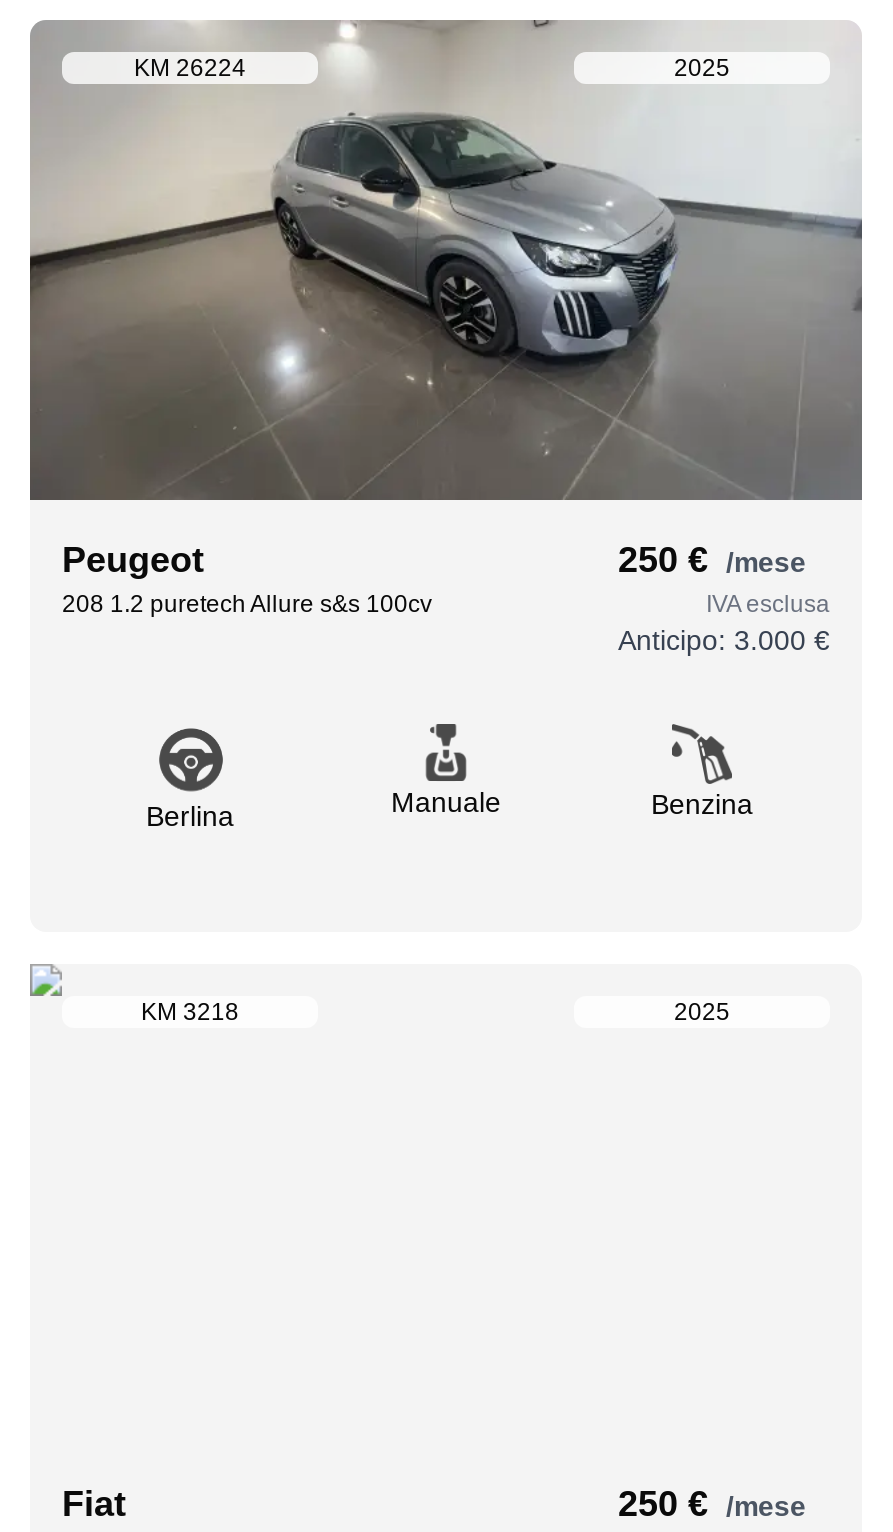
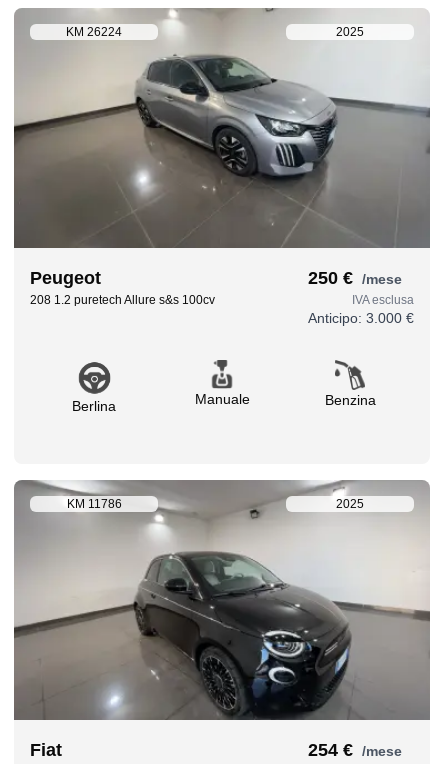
+ [image]

- KM 3218
+ KM 11786

- 250 € /mese
+ 254 € /mese
